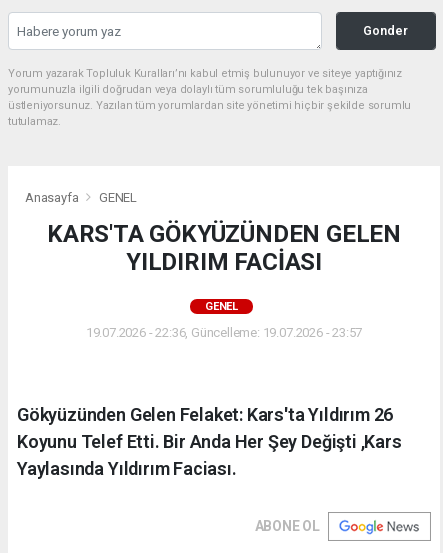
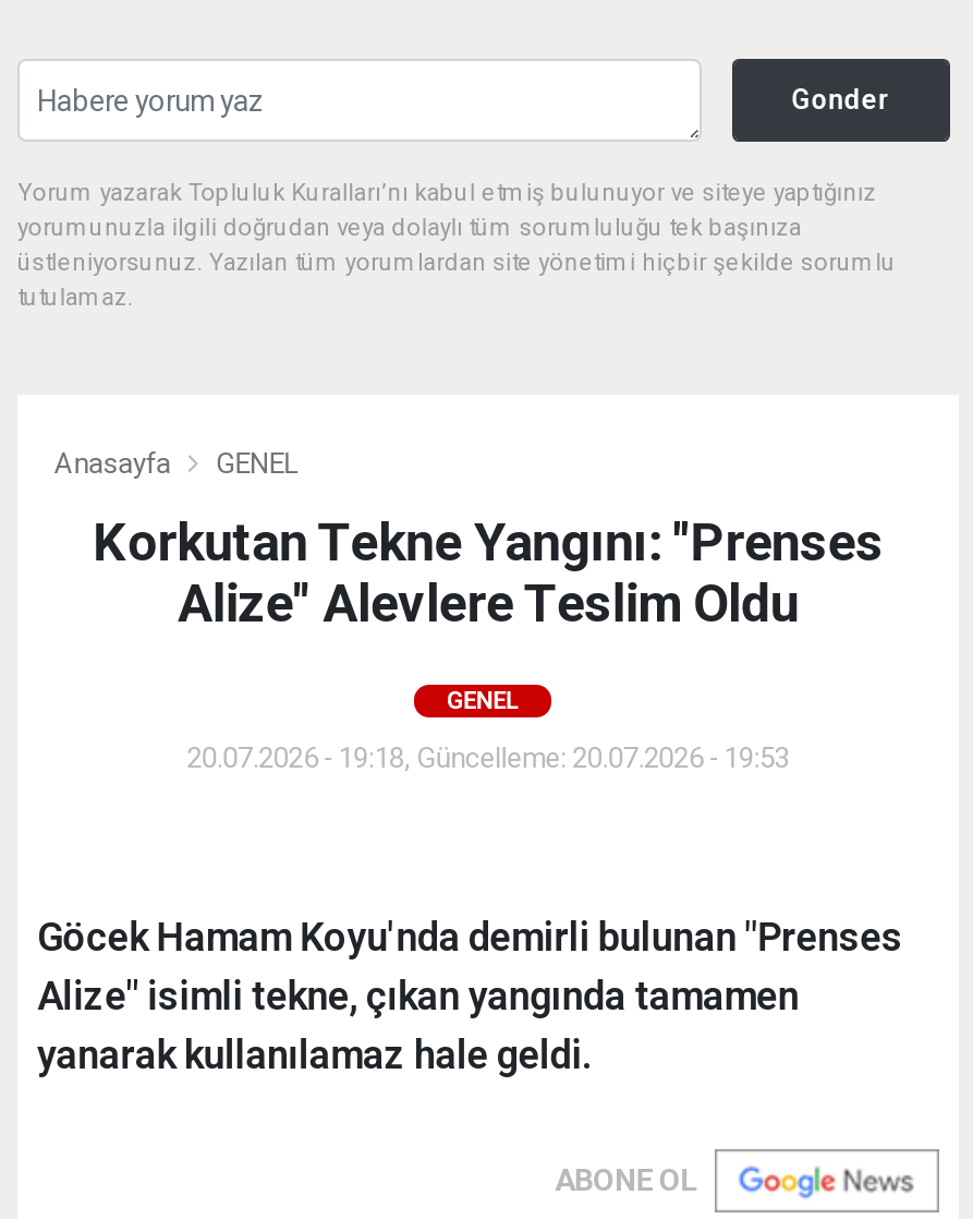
- KARS'TA GÖKYÜZÜNDEN GELEN
- YILDIRIM FACİASI
+ Korkutan Tekne Yangını: "Prenses
+ Alize" Alevlere Teslim Oldu

- 19.07.2026 - 22:36, Güncelleme: 19.07.2026 - 23:57
+ 20.07.2026 - 19:18, Güncelleme: 20.07.2026 - 19:53

- Gökyüzünden Gelen Felaket: Kars'ta Yıldırım 26
- Koyunu Telef Etti. Bir Anda Her Şey Değişti ,Kars
- Yaylasında Yıldırım Faciası.
+ Göcek Hamam Koyu'nda demirli bulunan "Prenses
+ Alize" isimli tekne, çıkan yangında tamamen
+ yanarak kullanılamaz hale geldi.
